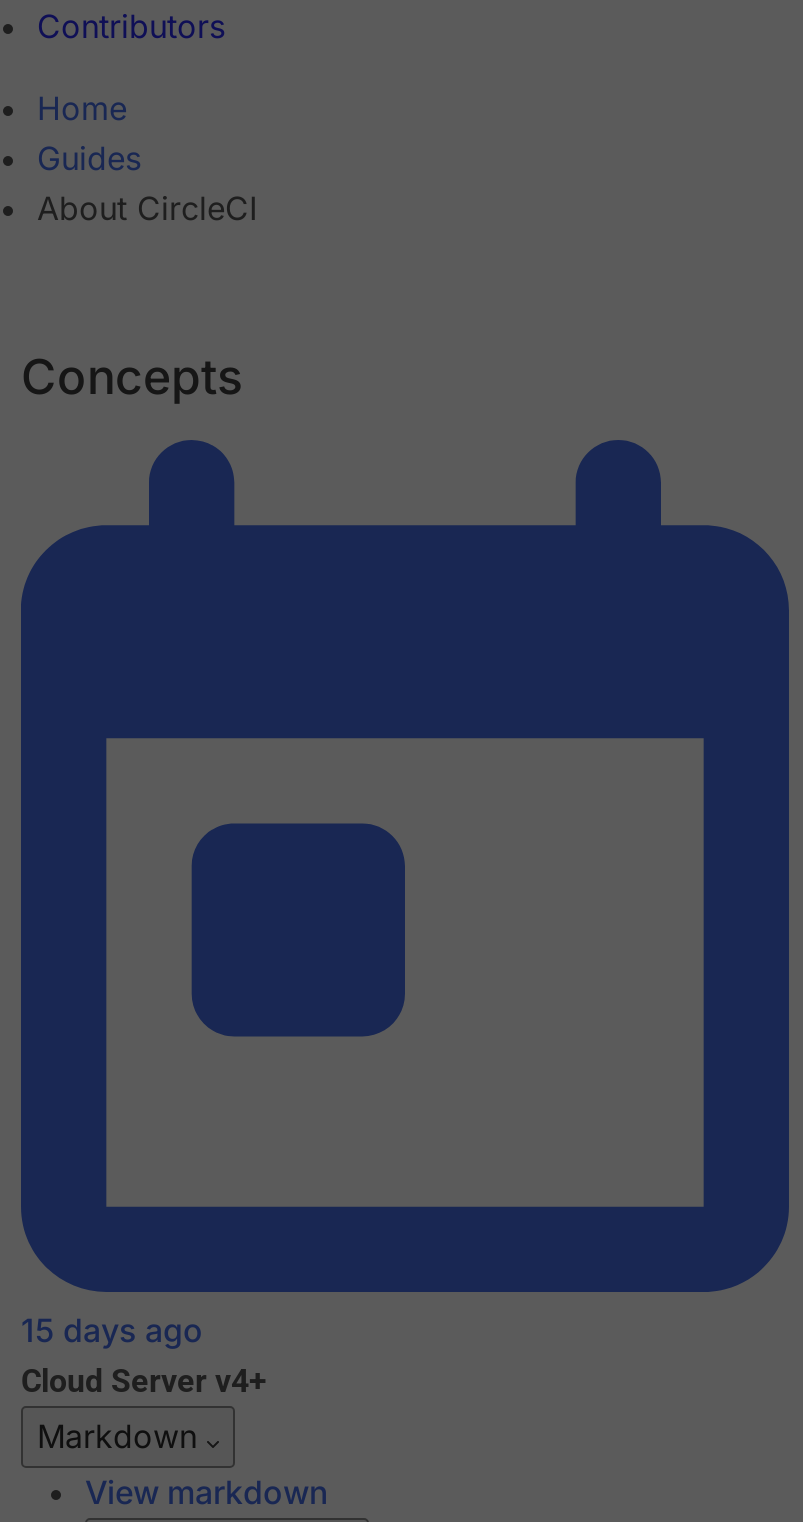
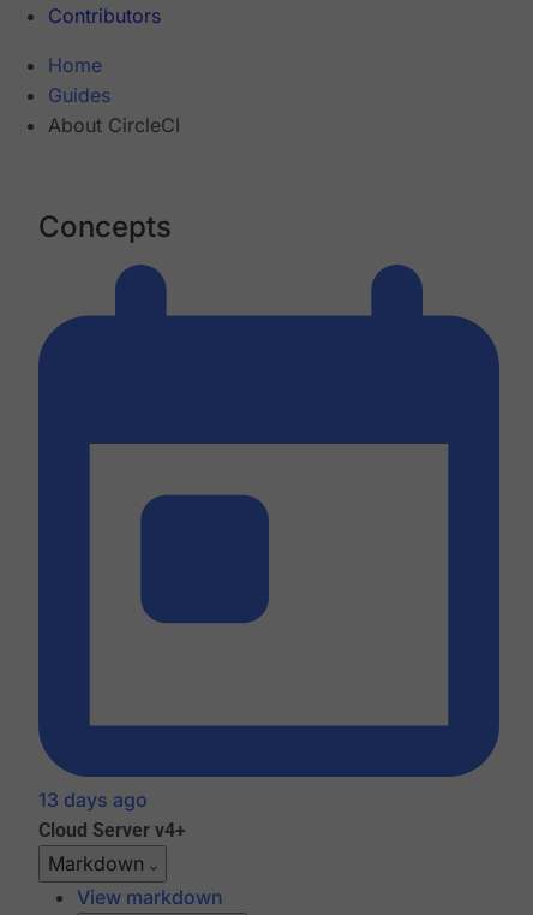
- 15 days ago
+ 13 days ago
